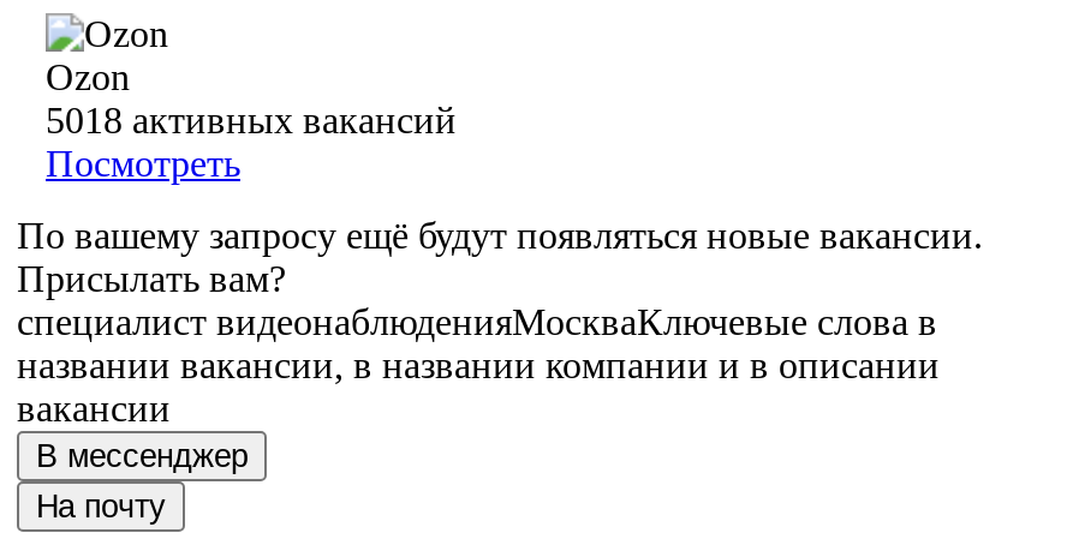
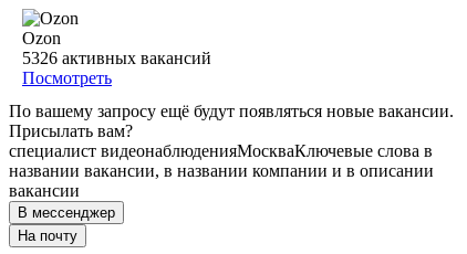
- 5018 активных вакансий
+ 5326 активных вакансий
